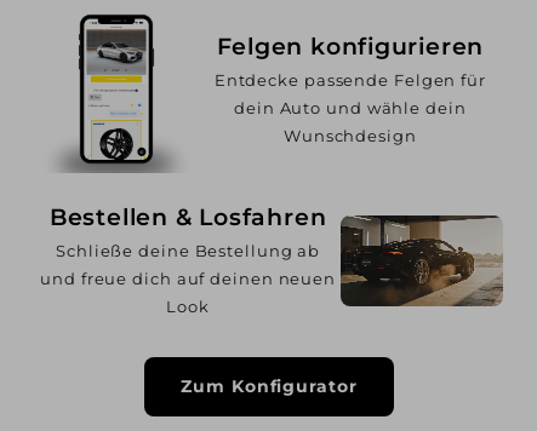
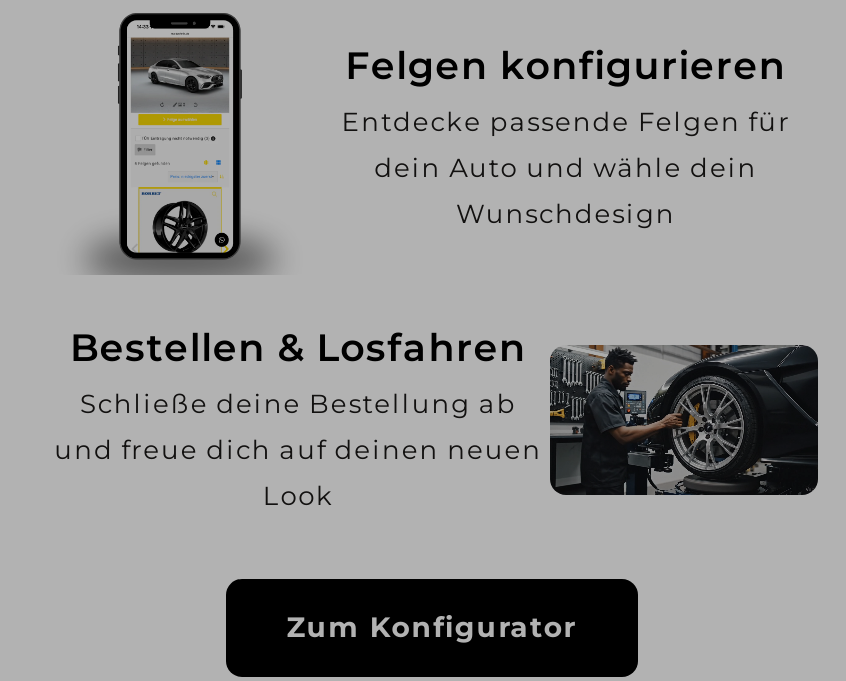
- [image]
+ [image]
